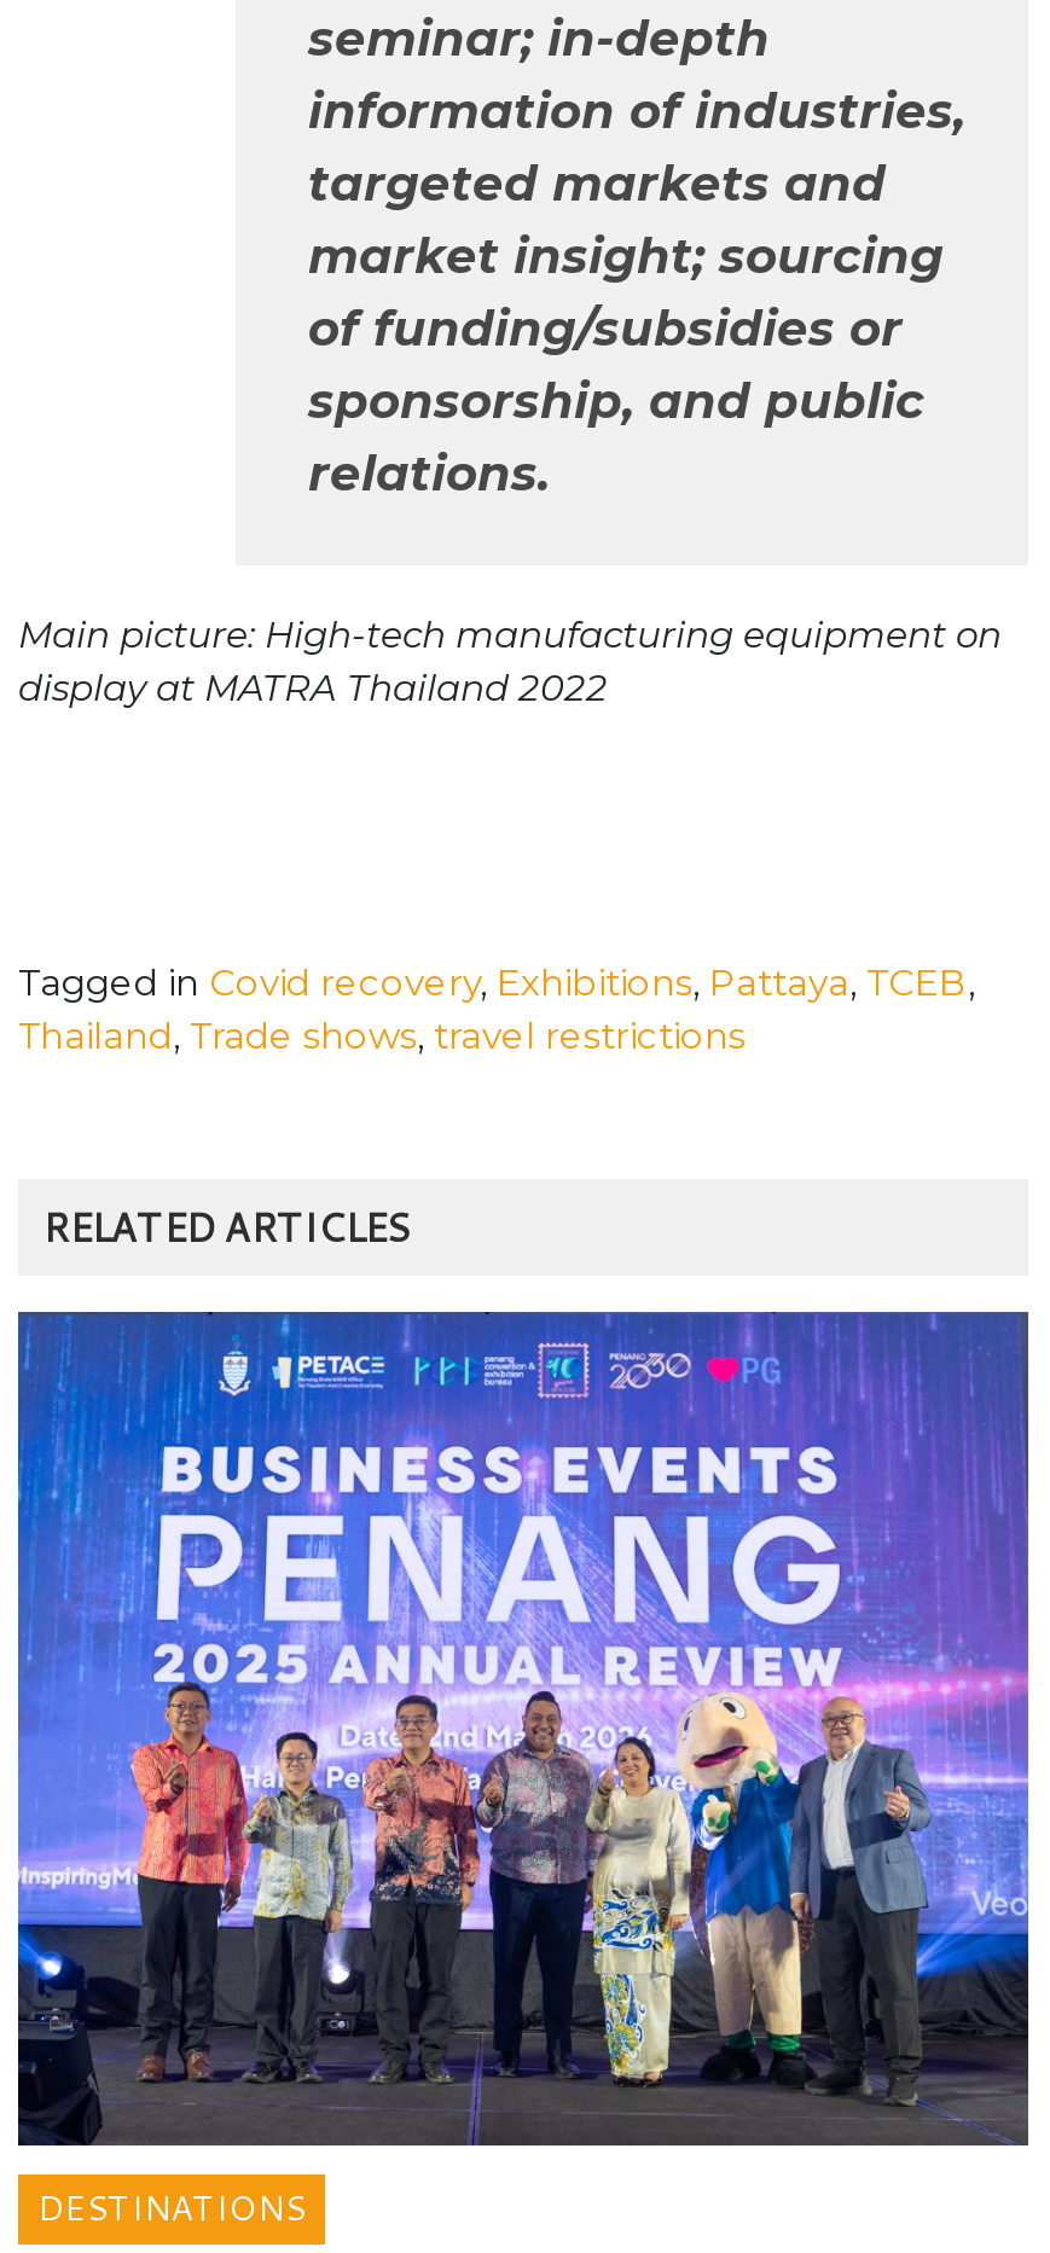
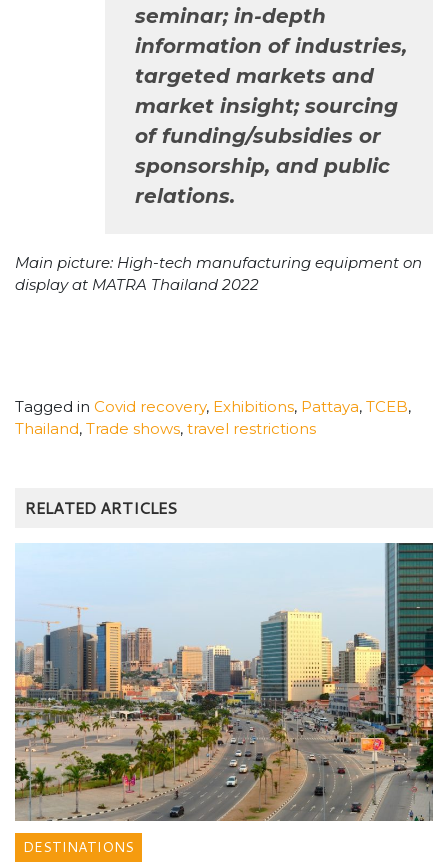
- [image]
+ [image]
